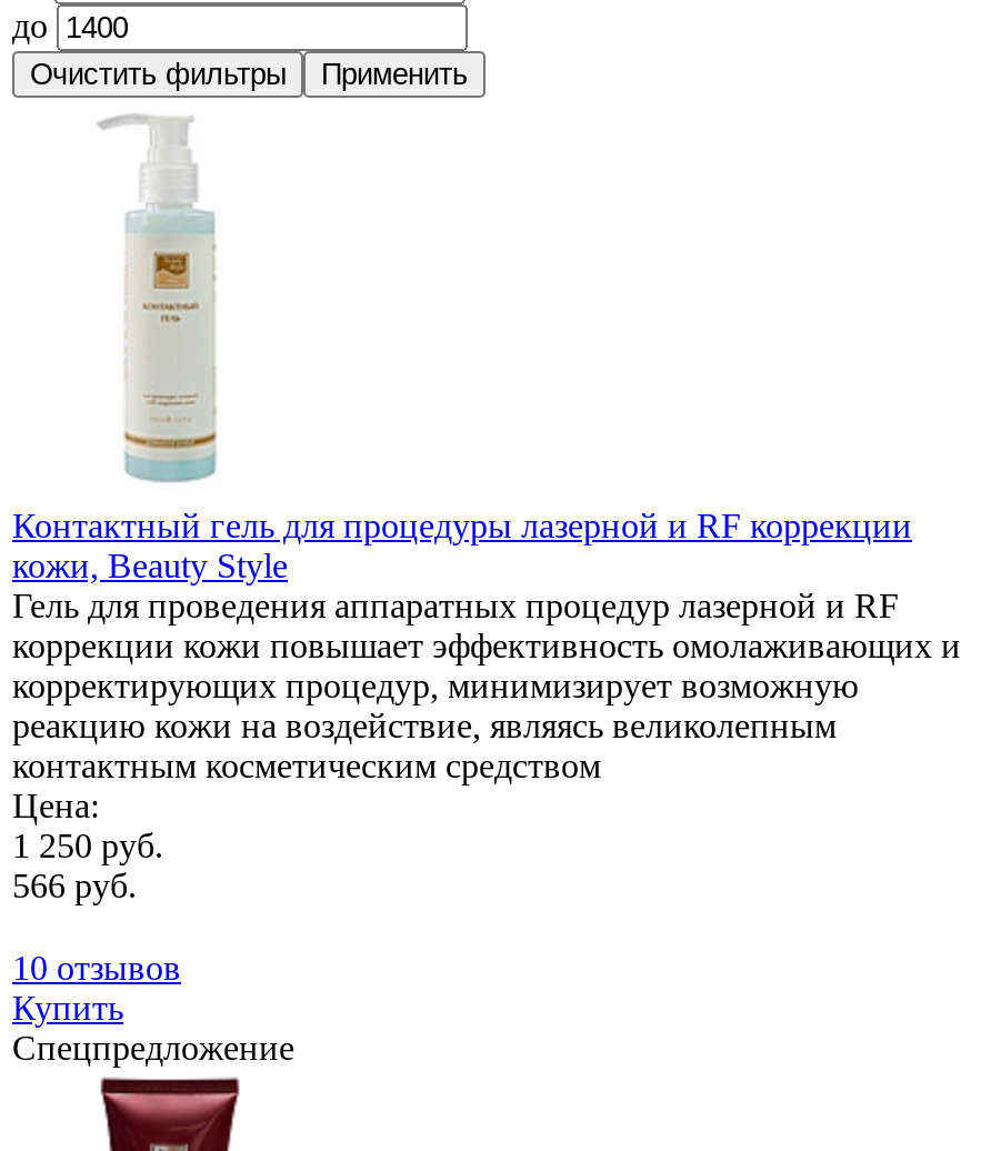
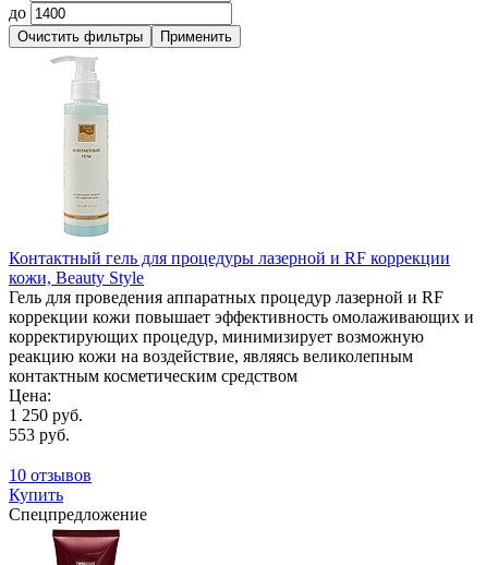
- 566 руб.
+ 553 руб.
